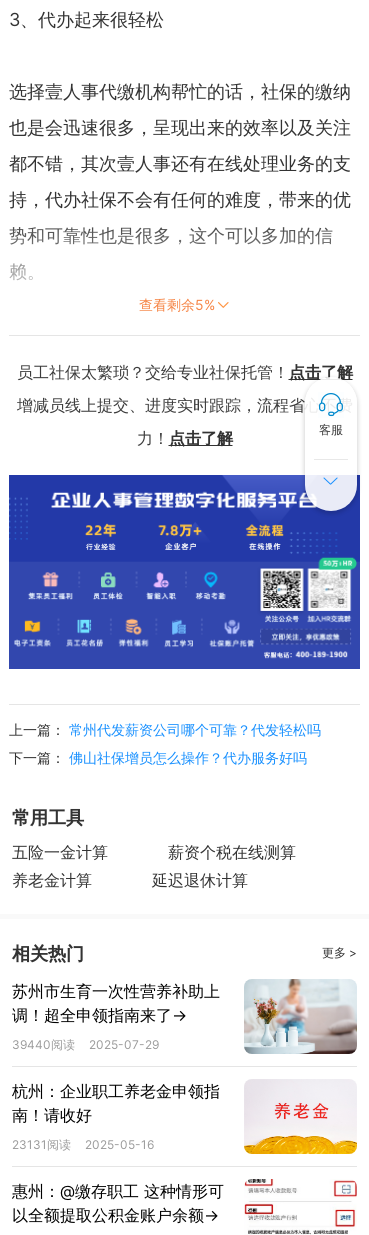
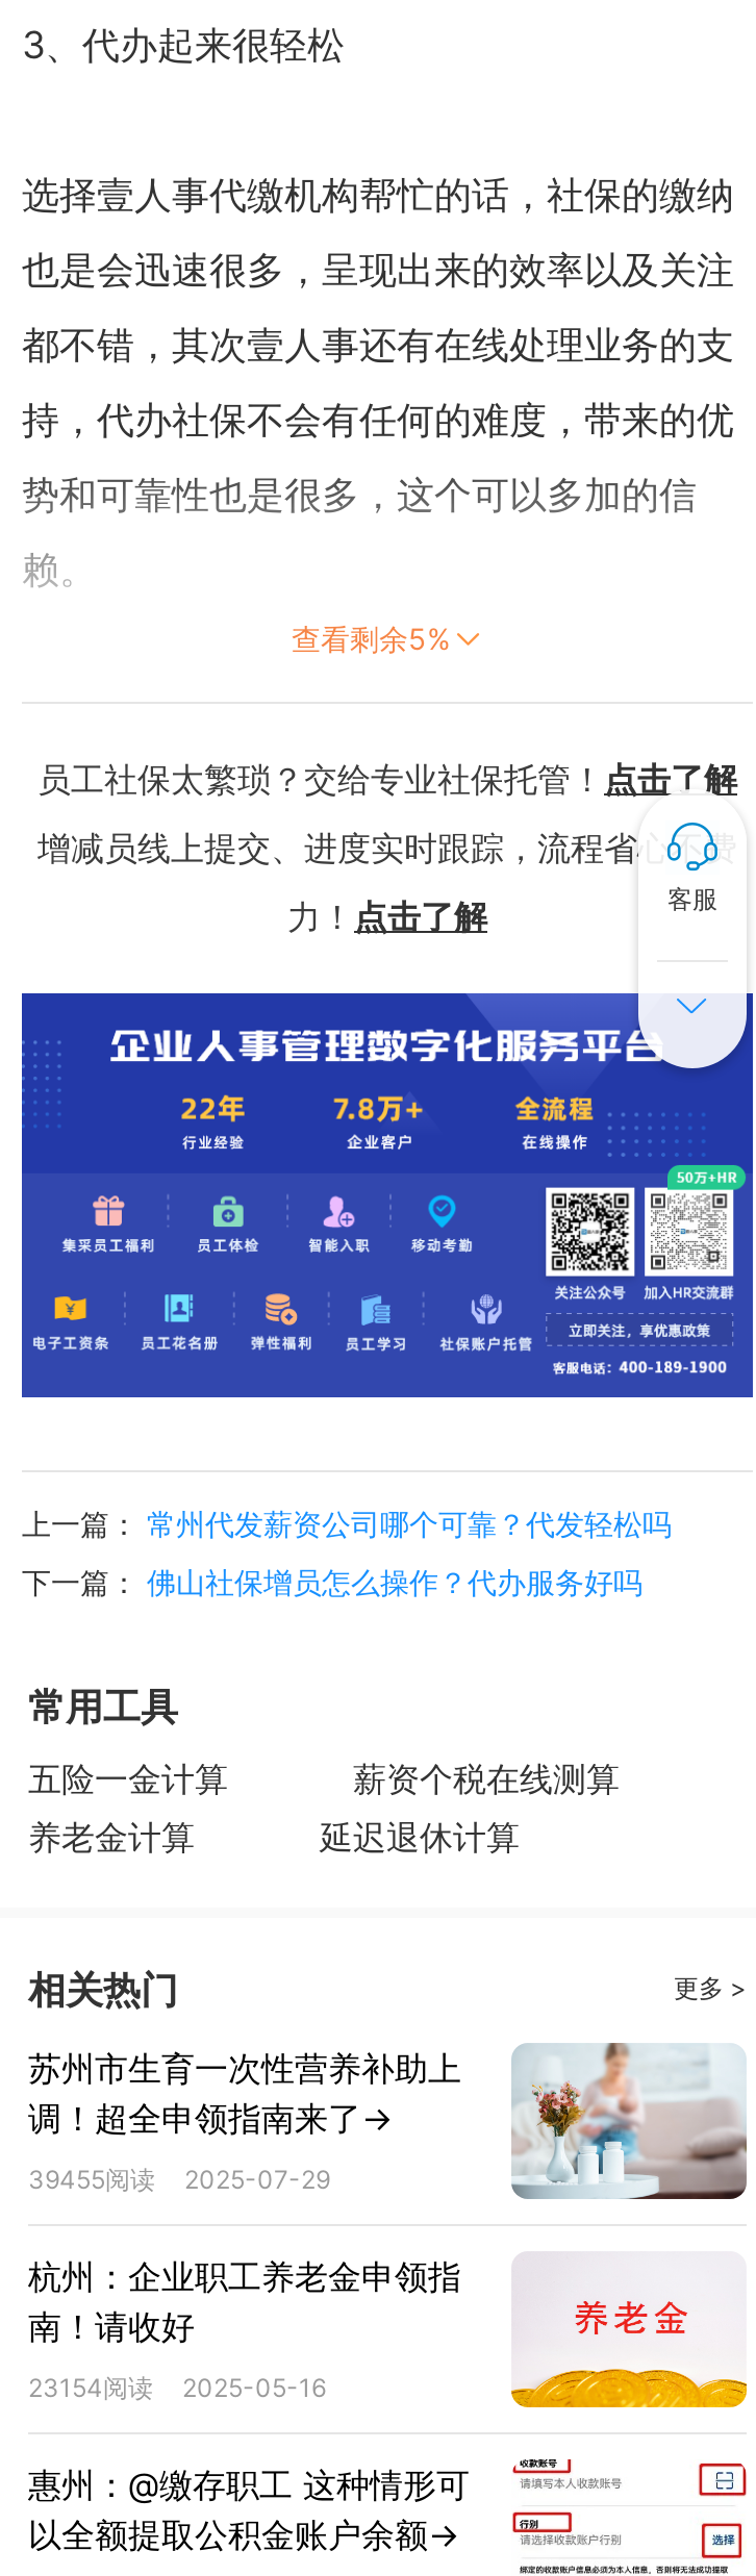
- 39440阅读 2025-07-29
+ 39455阅读 2025-07-29

- 23131阅读 2025-05-16
+ 23154阅读 2025-05-16
